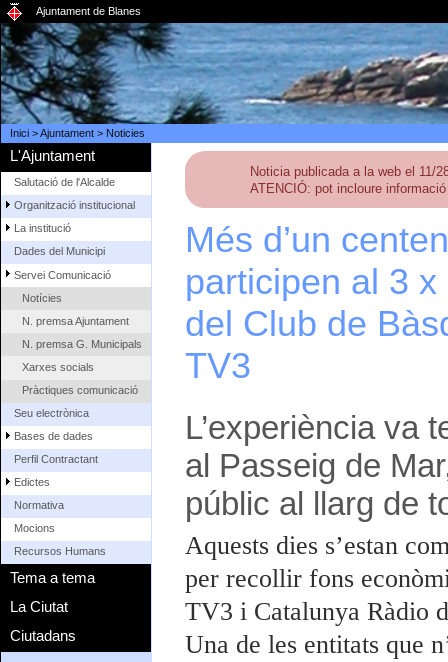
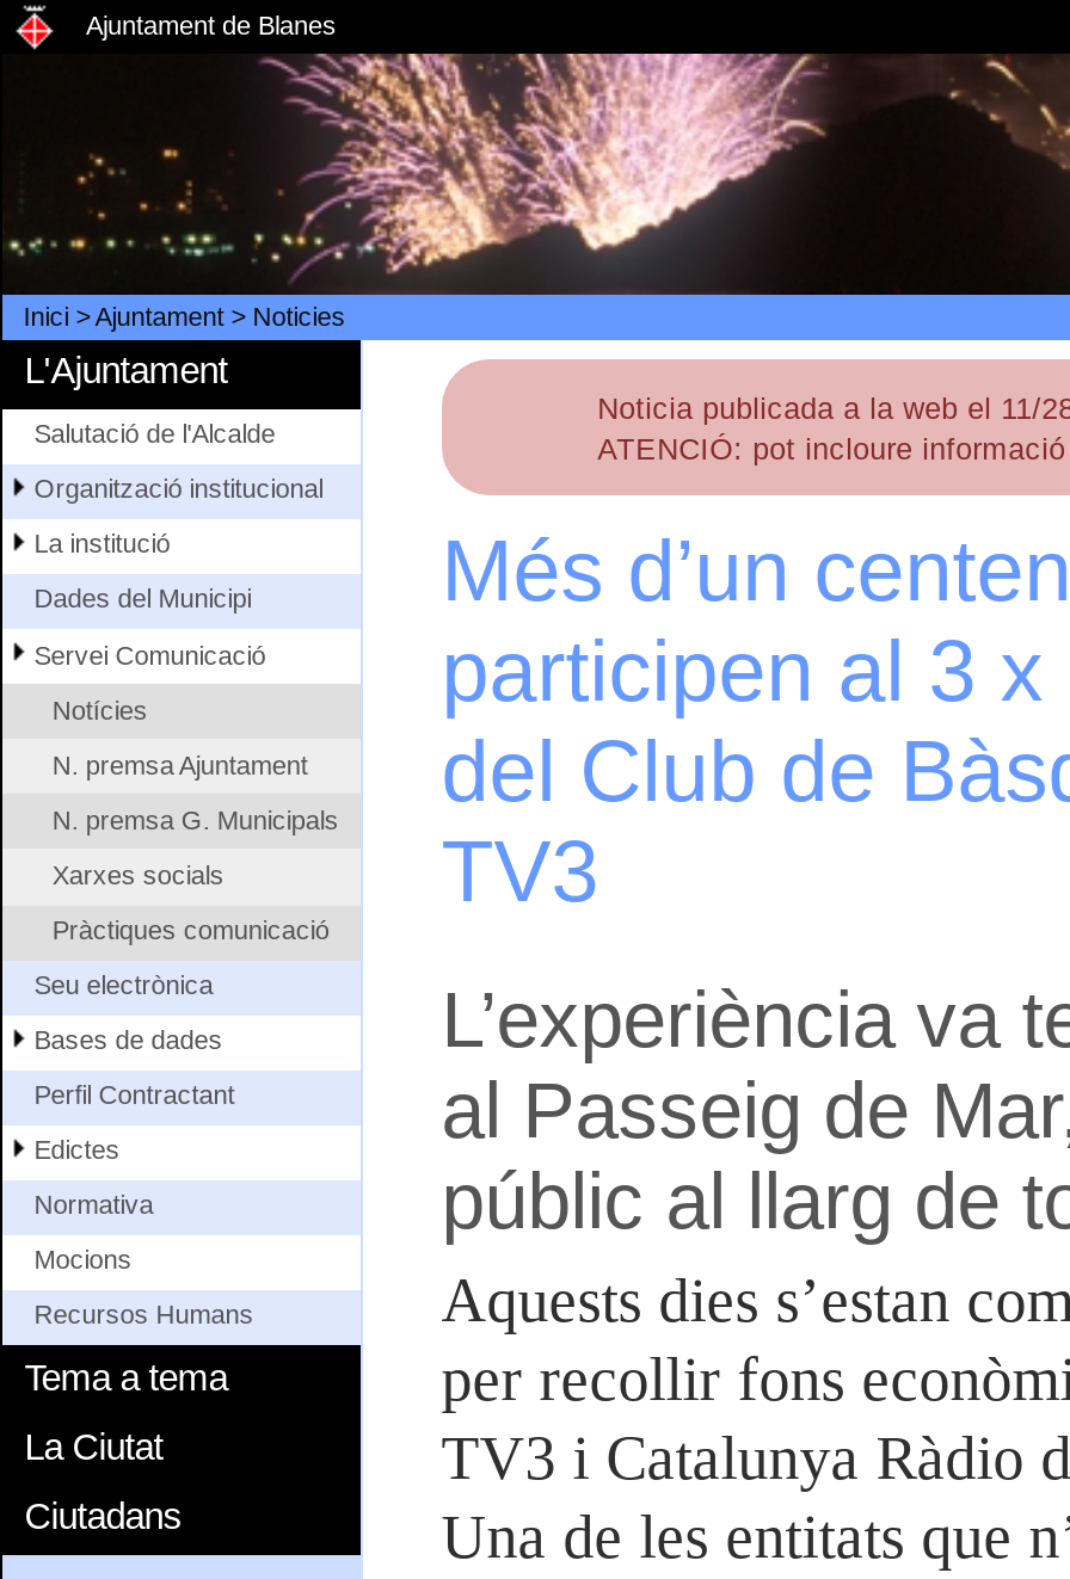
- [image]
+ [image]
